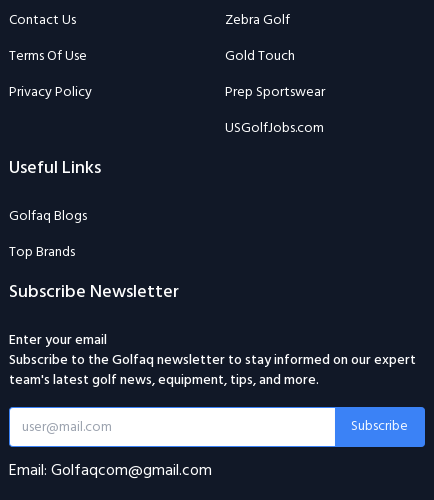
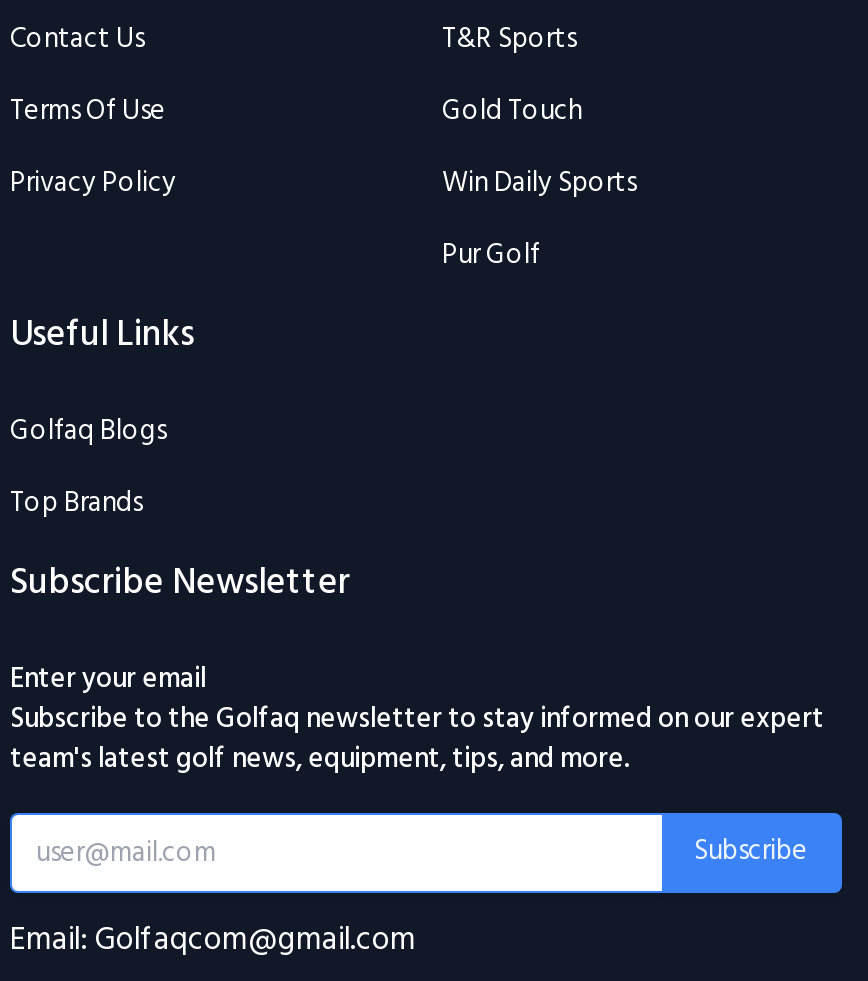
- Zebra Golf
+ T&R Sports

- Prep Sportswear
+ Win Daily Sports

- USGolfJobs.com
+ Pur Golf
